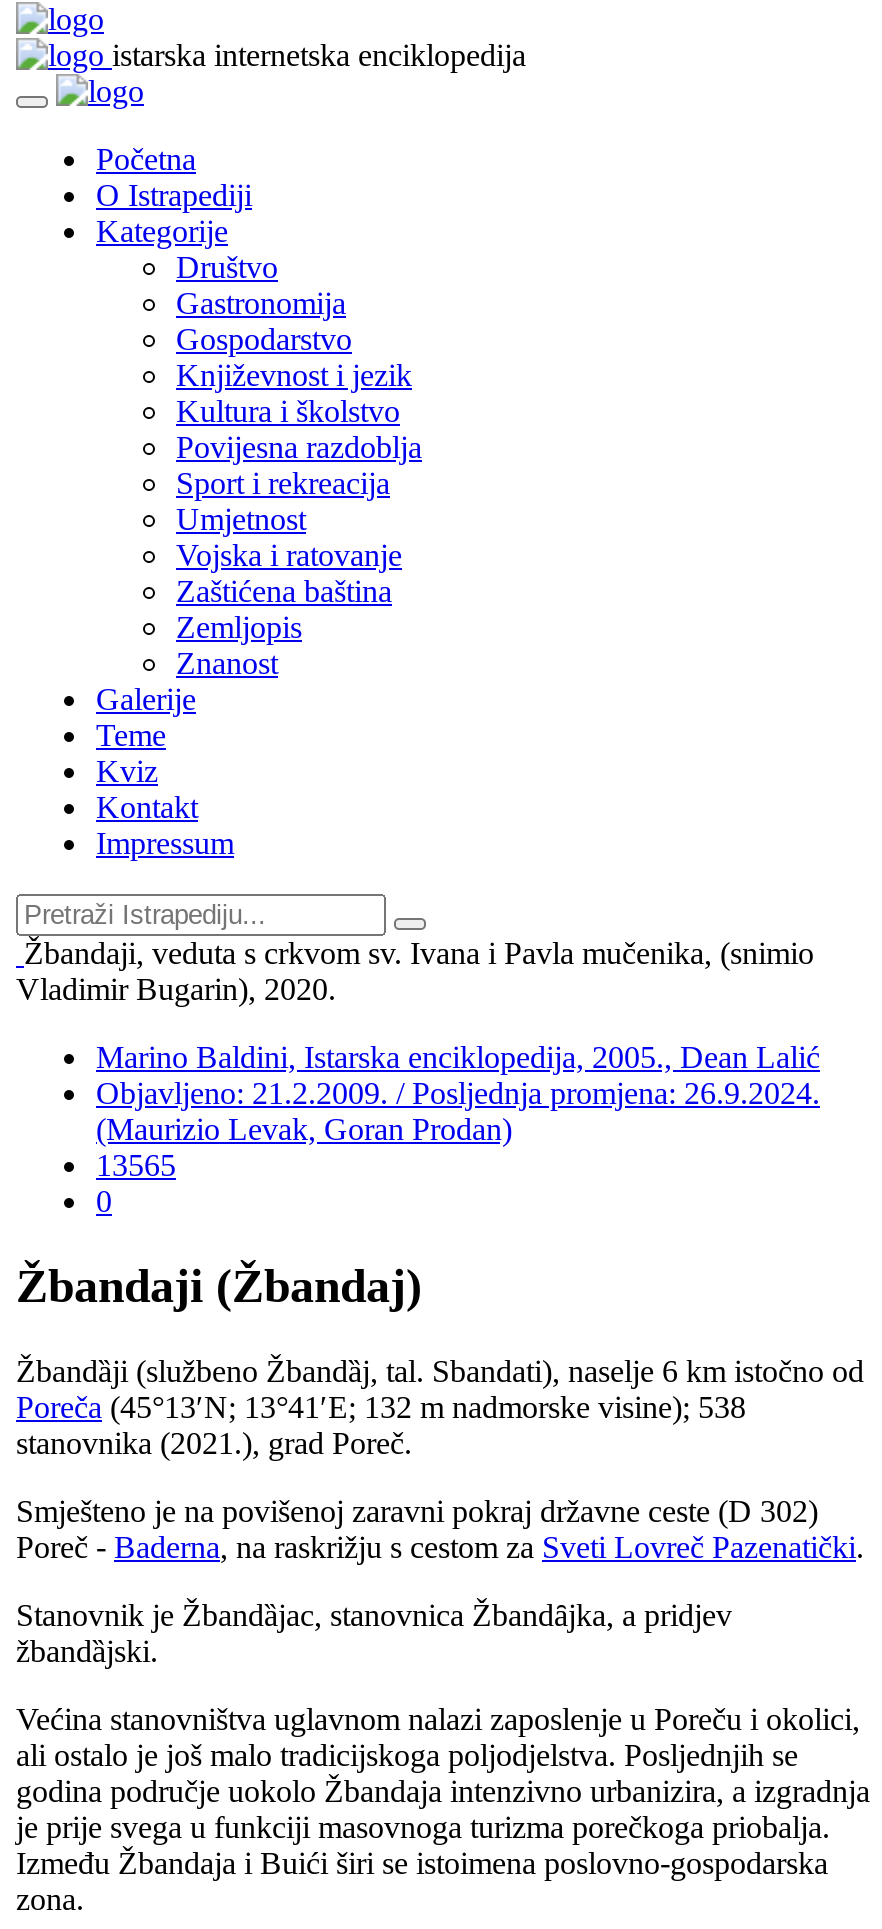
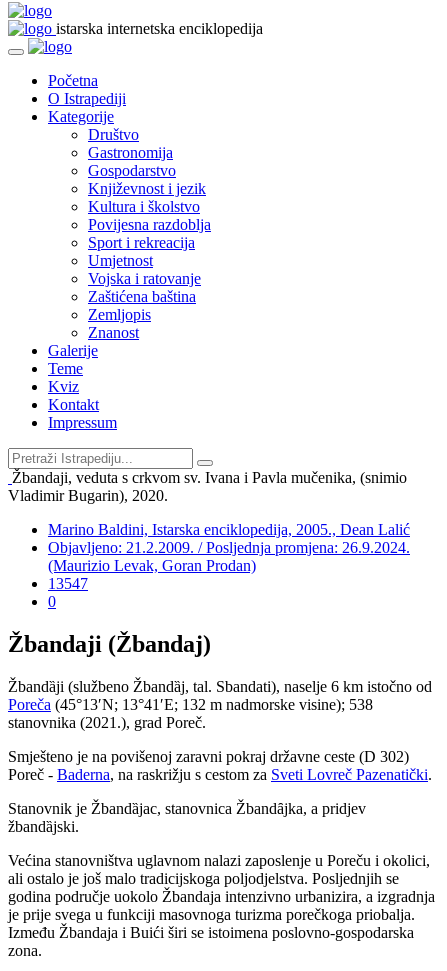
- 13565
+ 13547
